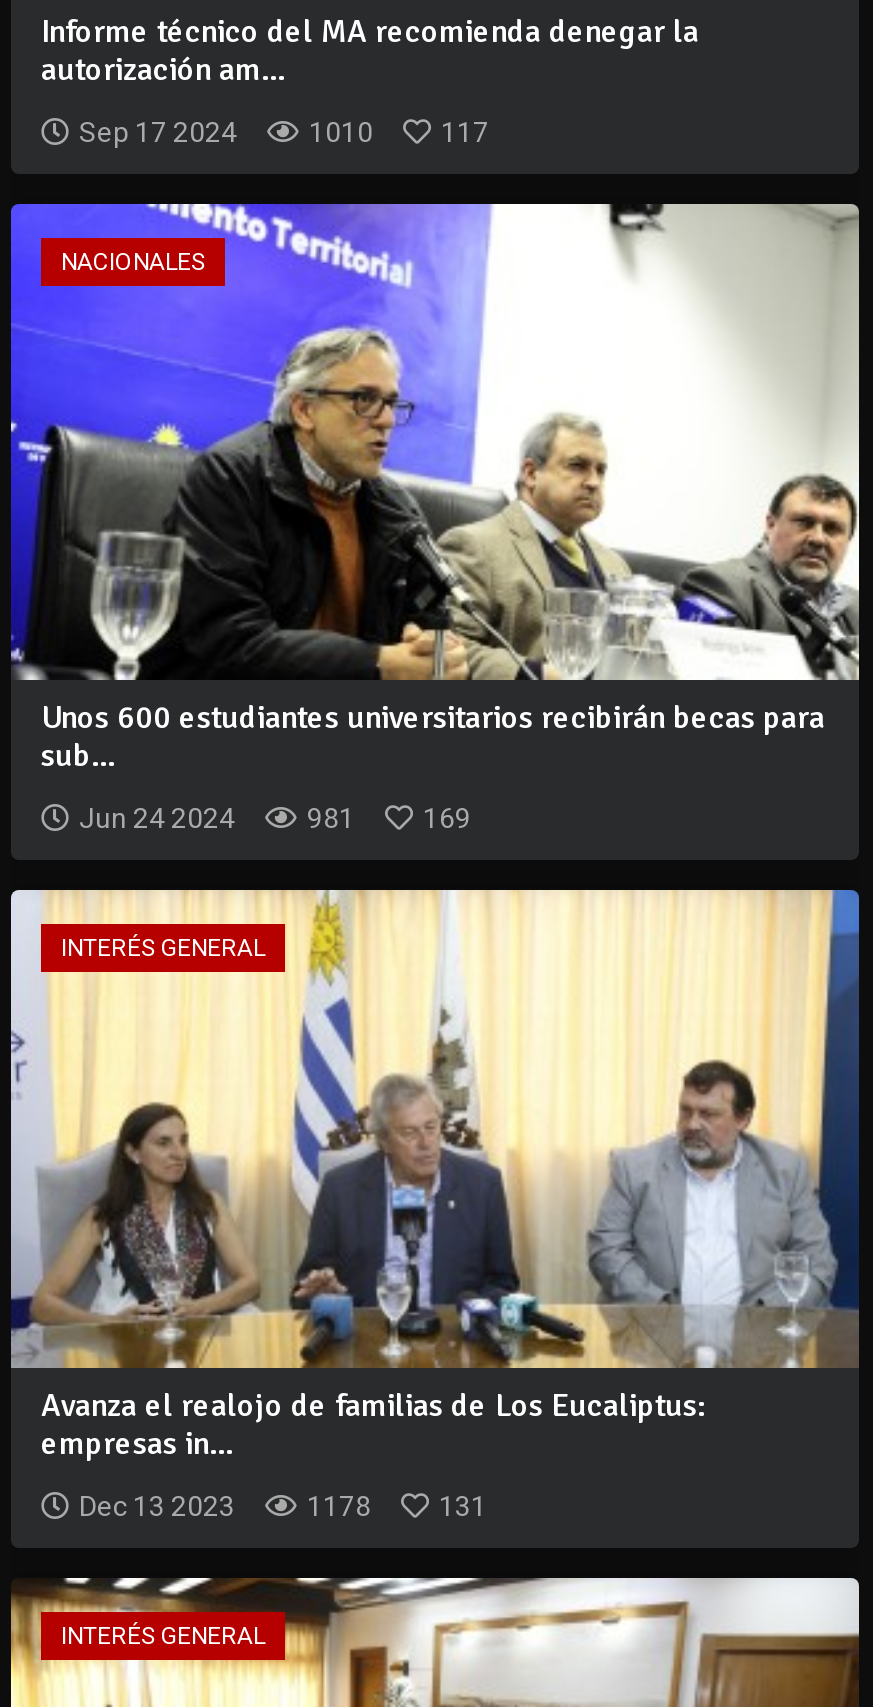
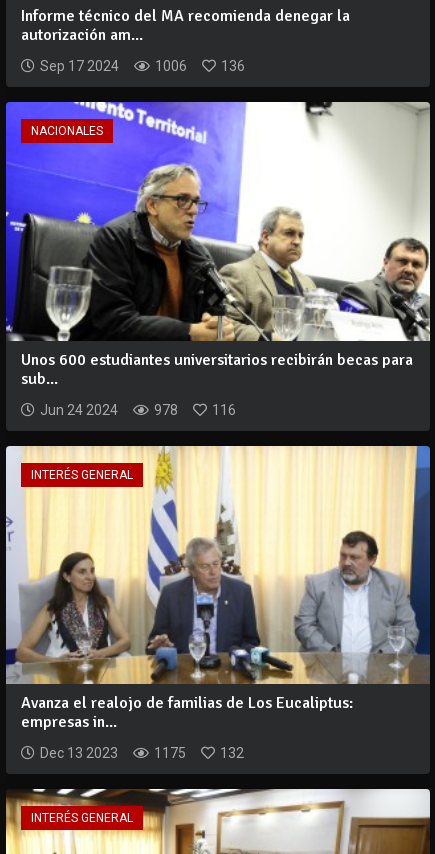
- 1010
+ 1006

- 117
+ 136

- 981
+ 978

- 169
+ 116

- 1178
+ 1175

- 131
+ 132
